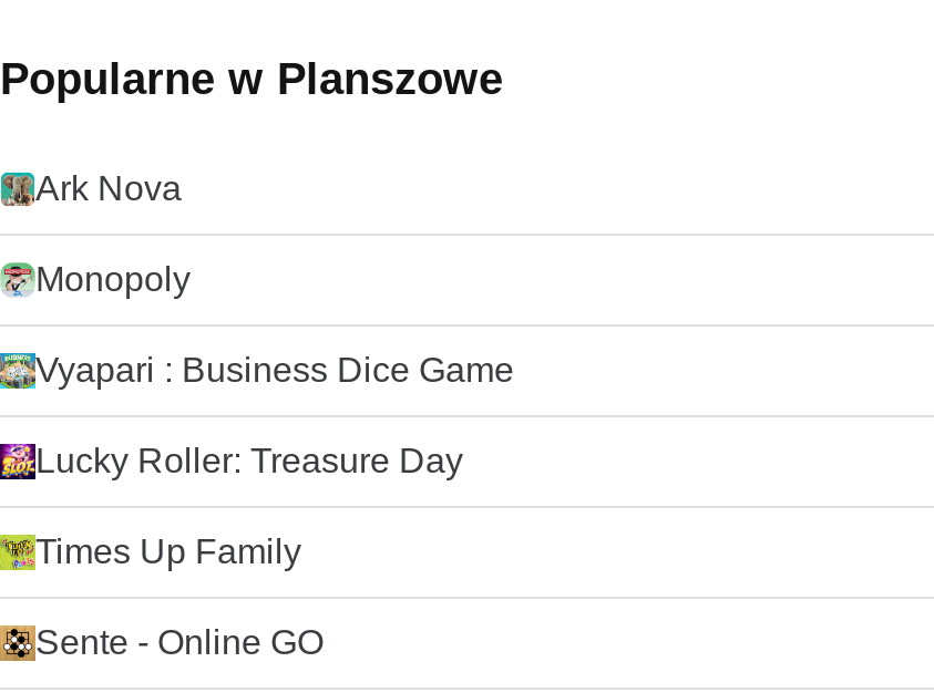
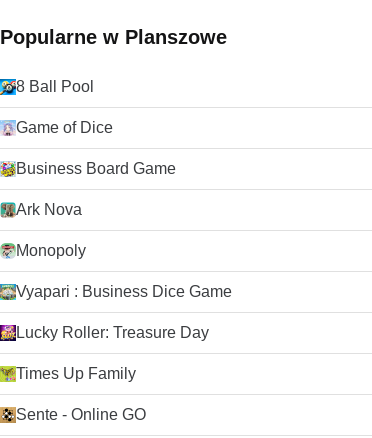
+ 8 Ball Pool
+ Game of Dice
+ Business Board Game
